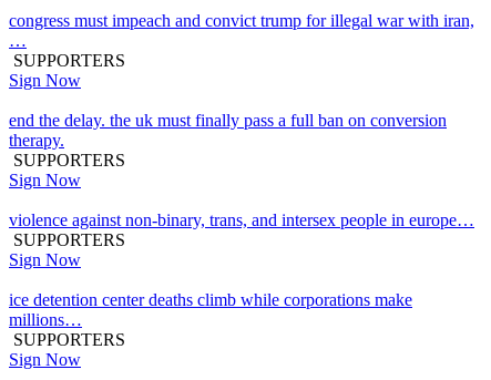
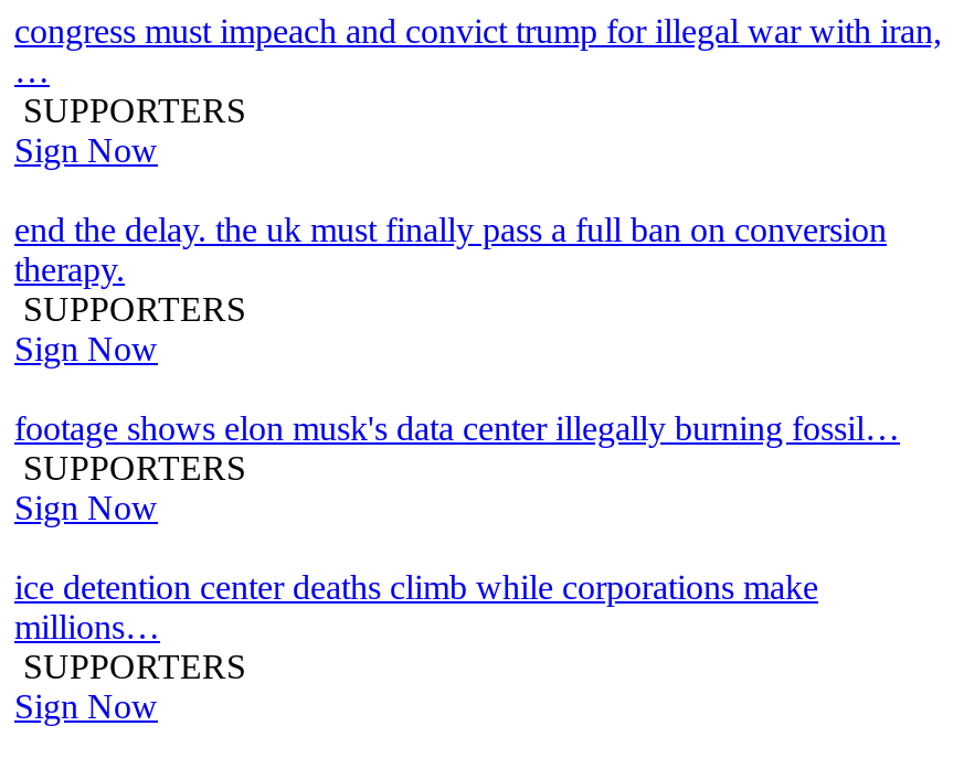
- violence against non-binary, trans, and intersex people in europe…
+ footage shows elon musk's data center illegally burning fossil…
